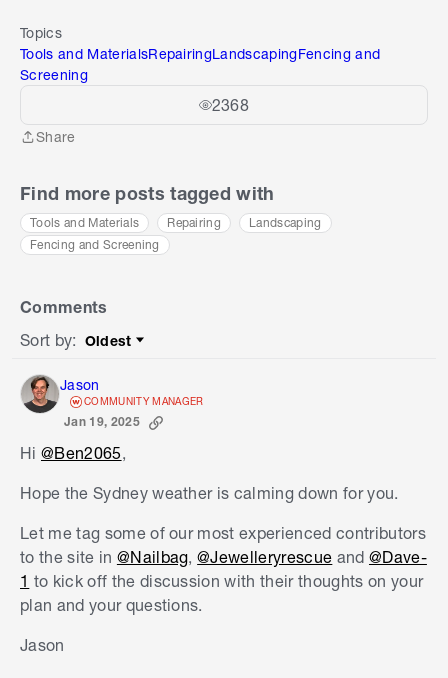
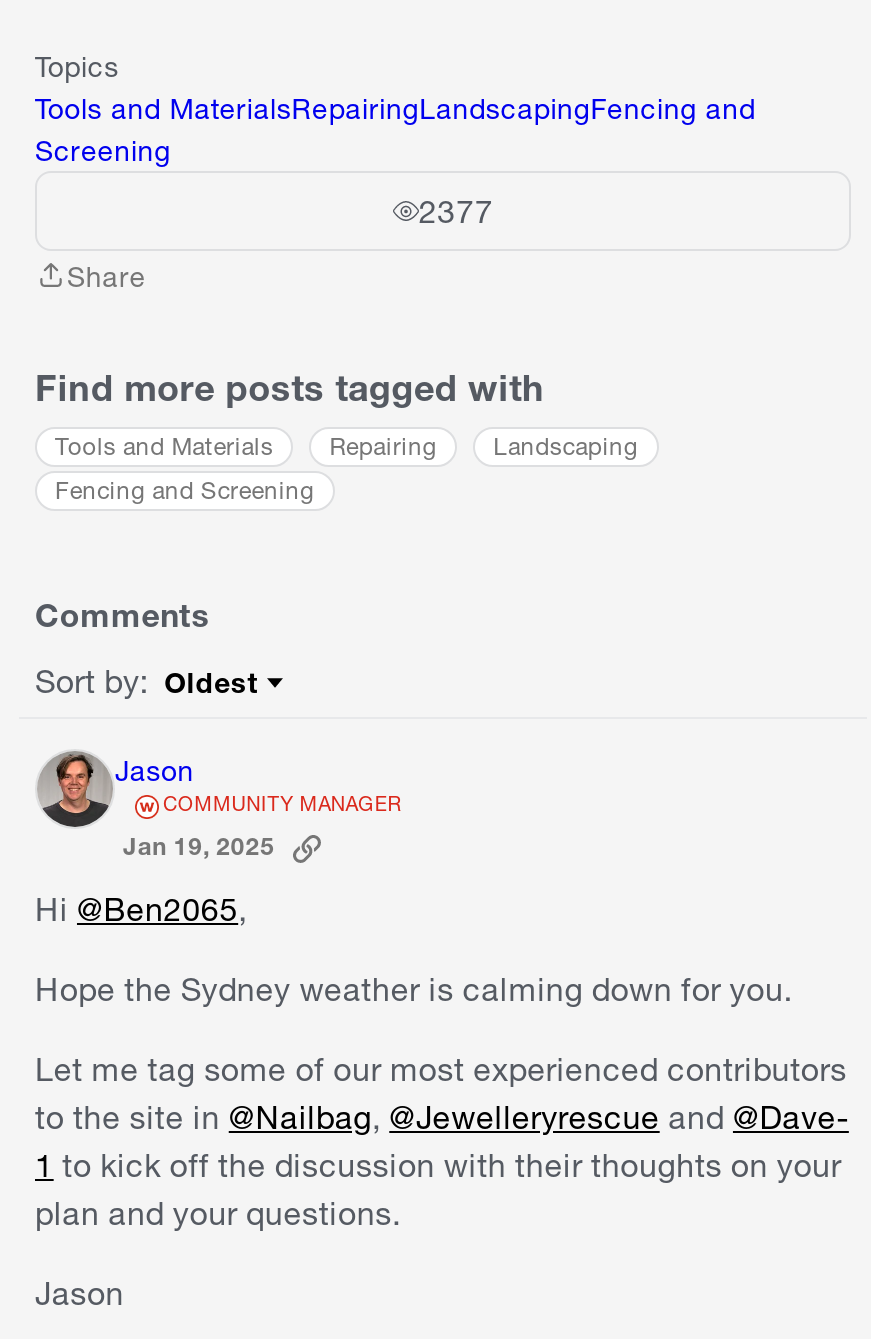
- 2368
+ 2377
